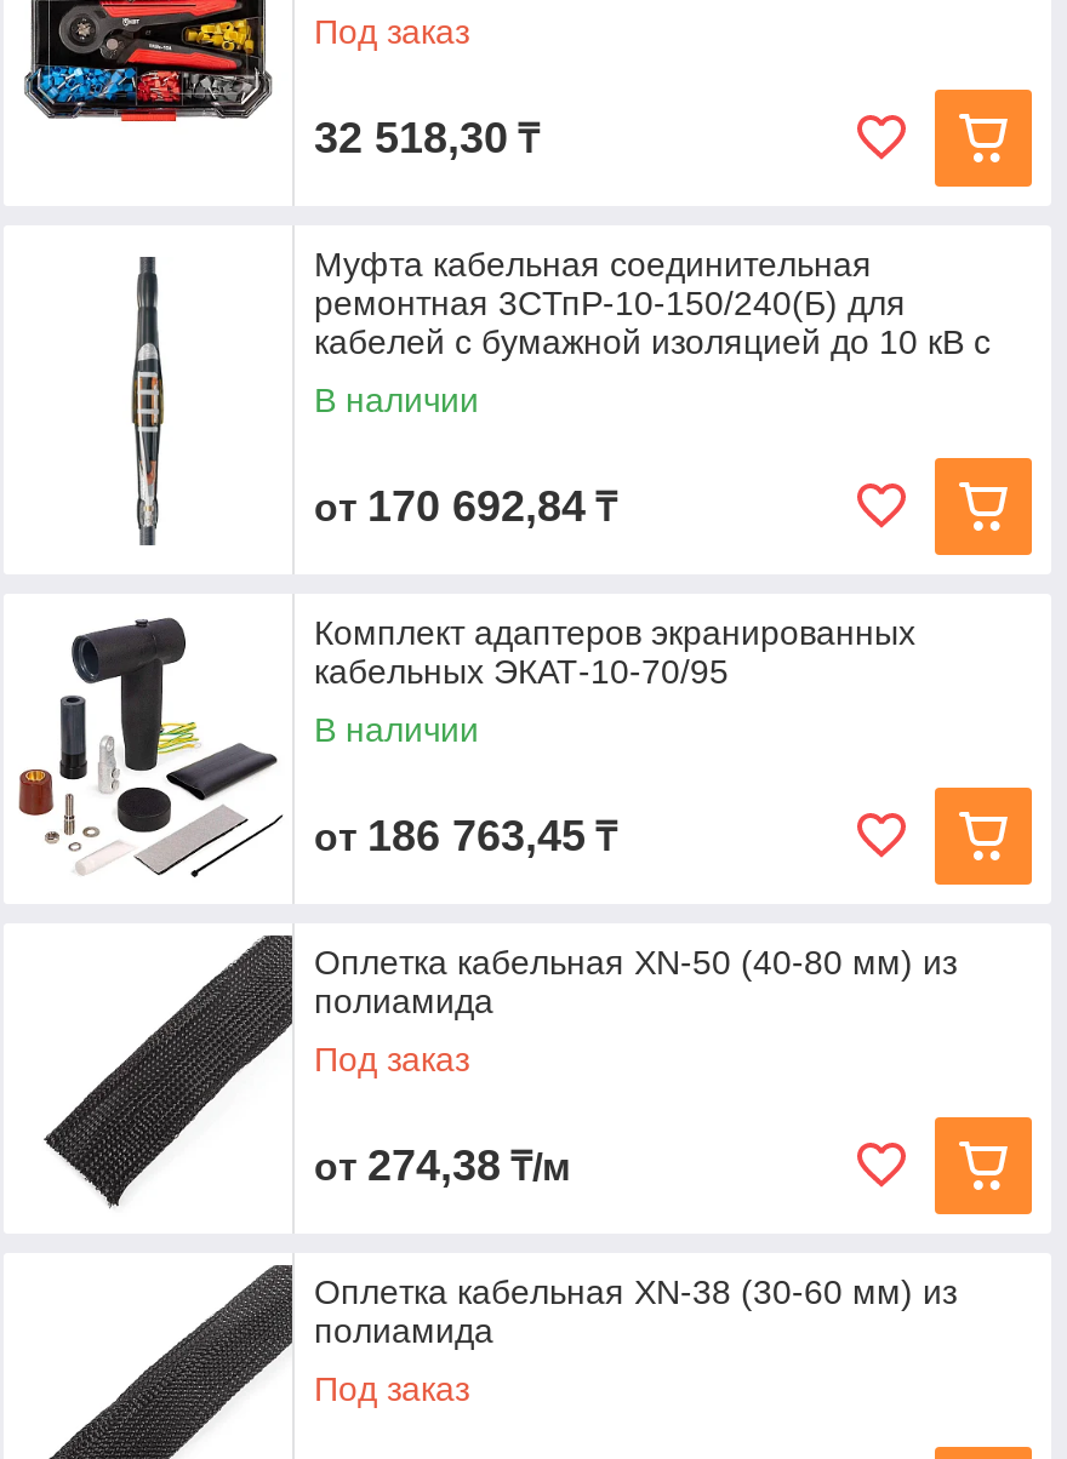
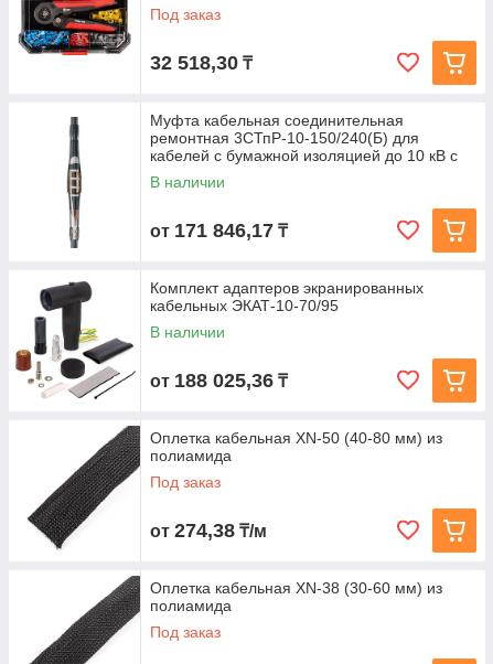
- от 170 692,84 ₸
+ от 171 846,17 ₸

- от 186 763,45 ₸
+ от 188 025,36 ₸
